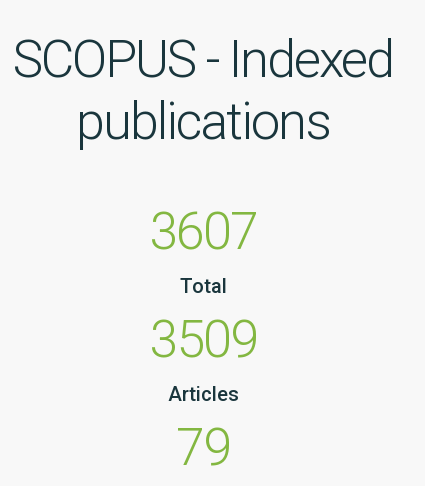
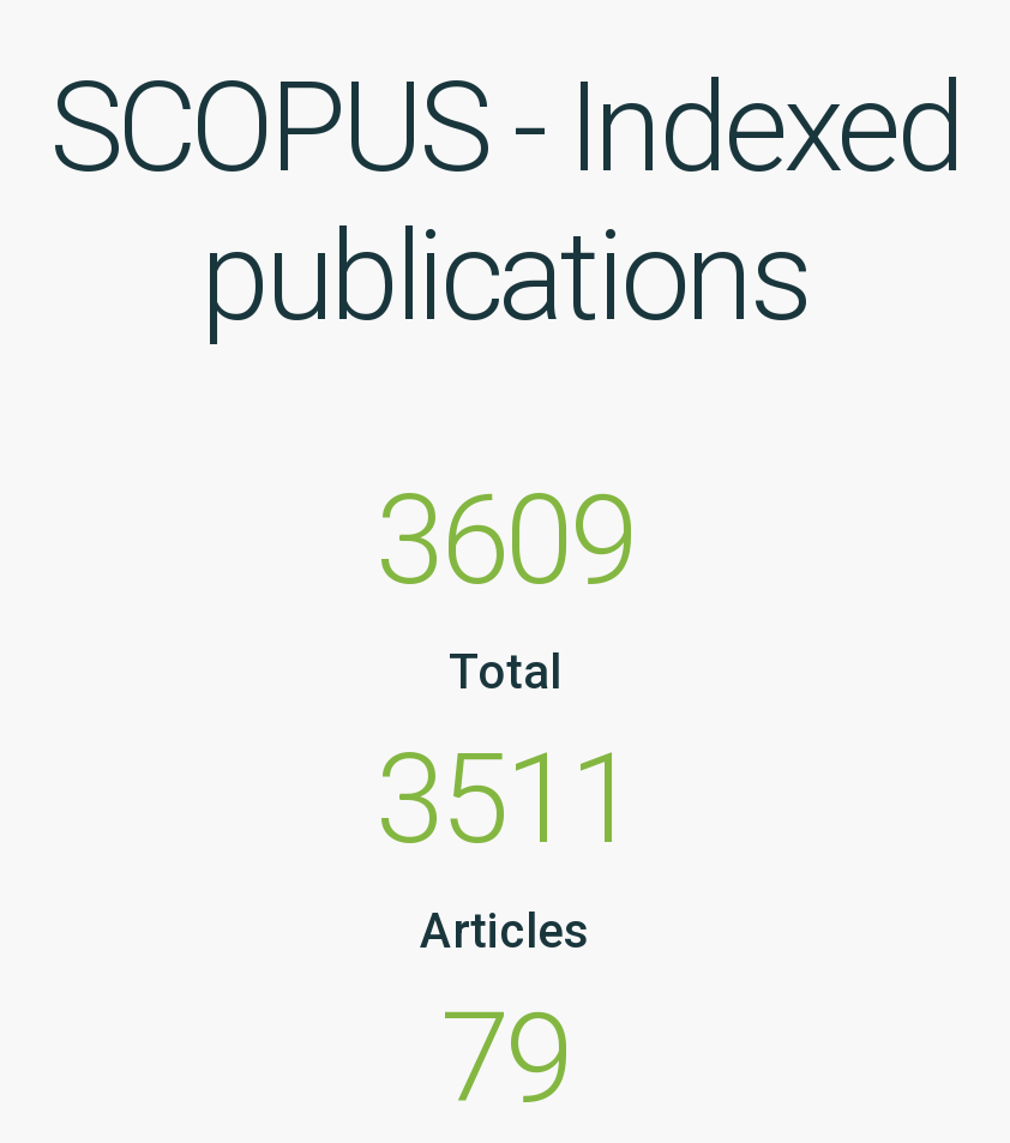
- 3607
+ 3609

- 3509
+ 3511
